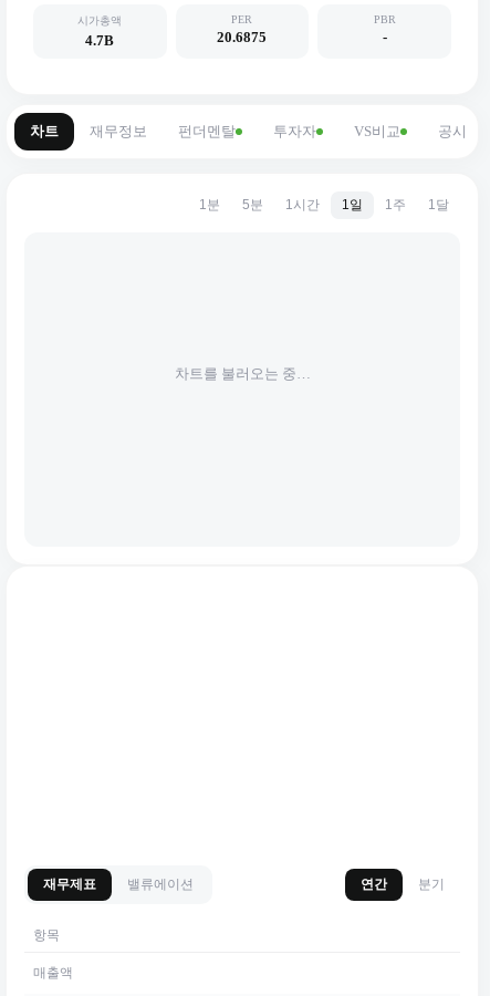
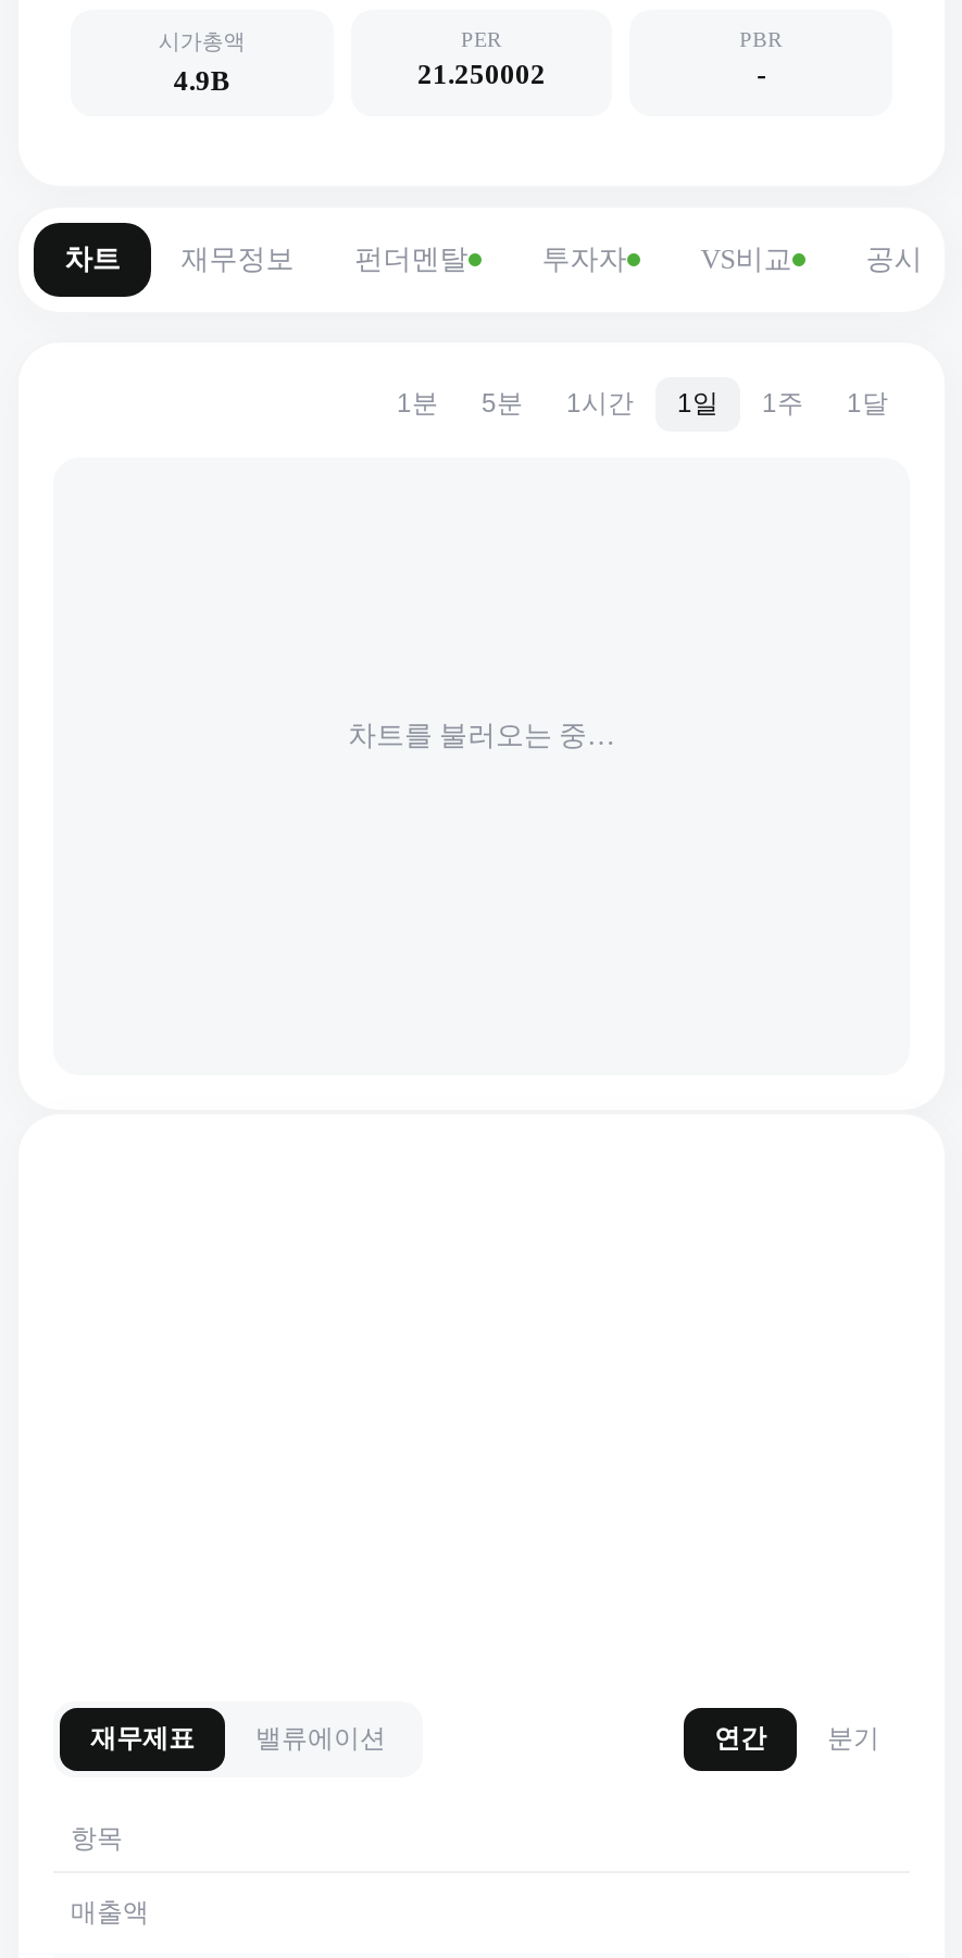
- 4.7B
+ 4.9B

- 20.6875
+ 21.250002
